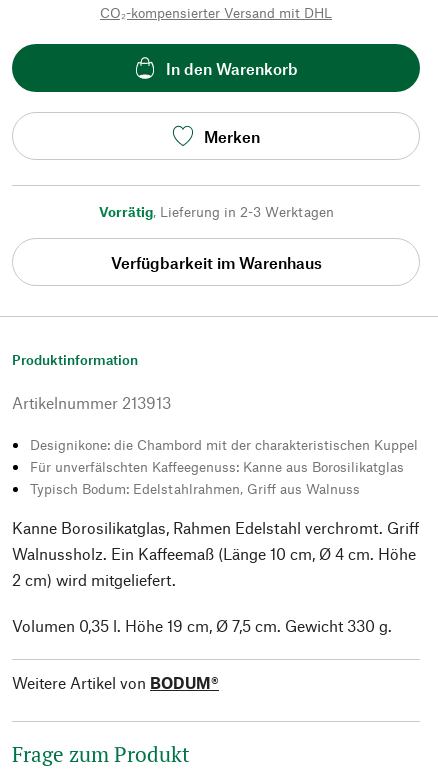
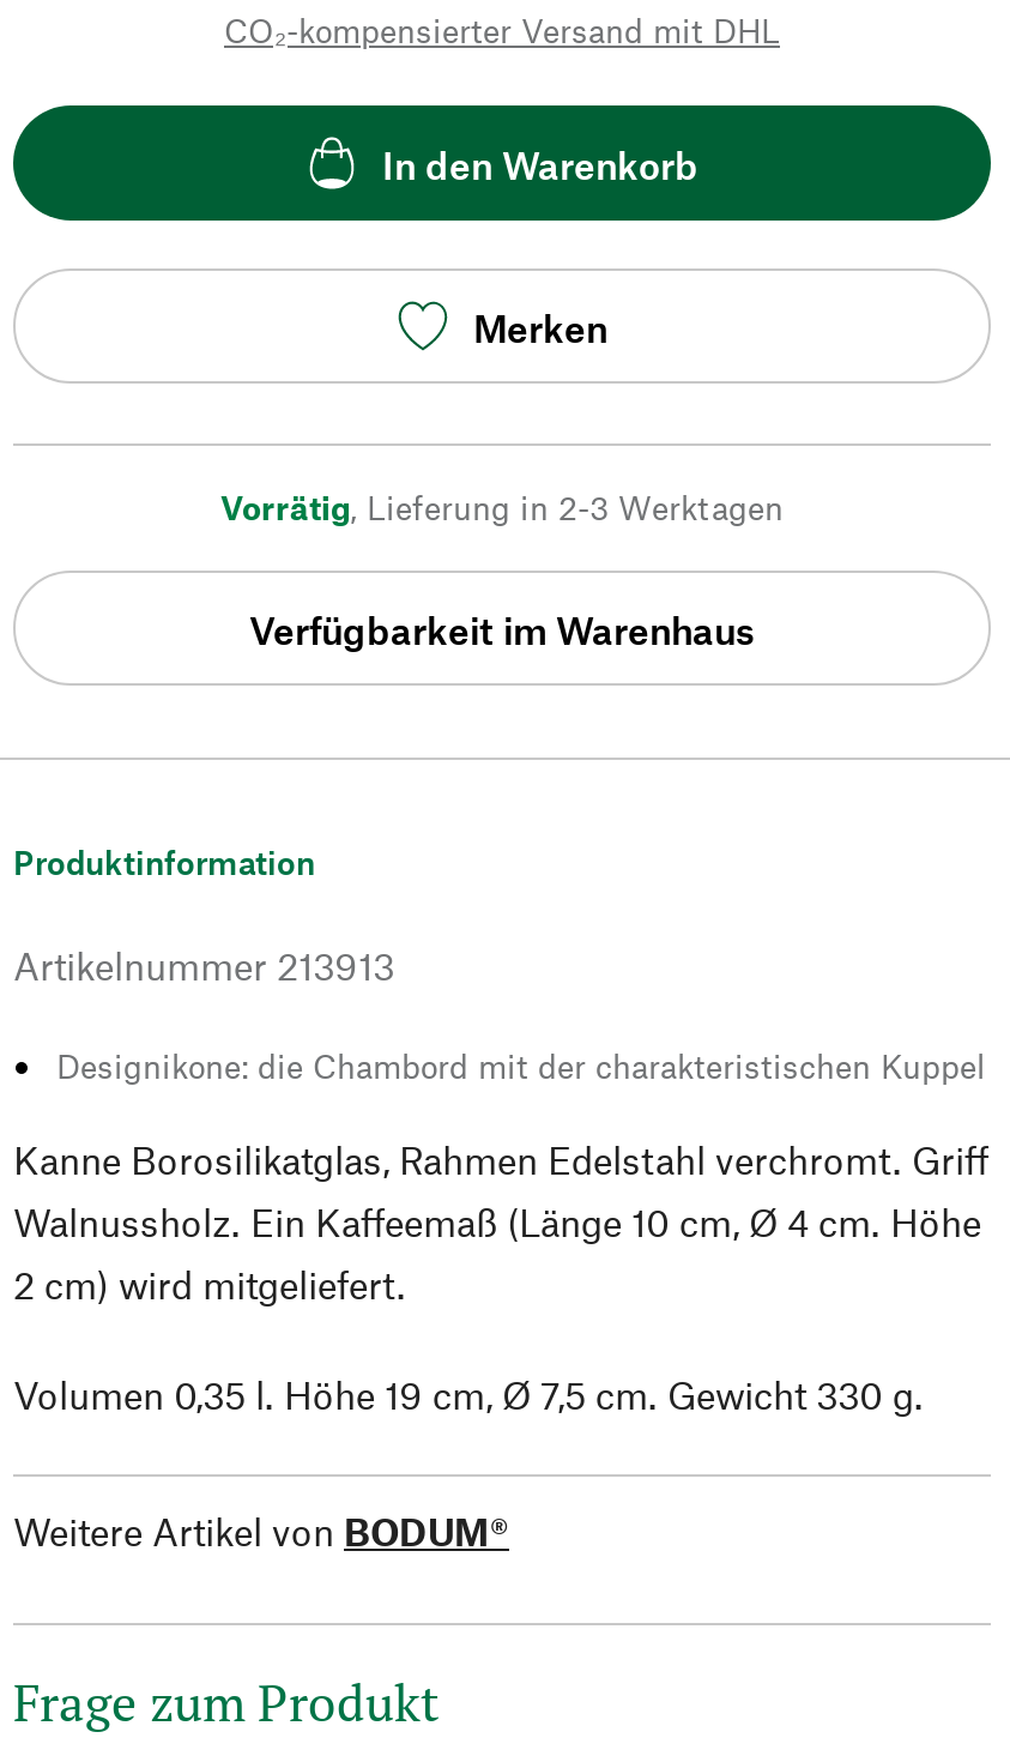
- Für unverfälschten Kaffeegenuss: Kanne aus Borosilikatglas
- Typisch Bodum: Edelstahlrahmen, Griff aus Walnuss
